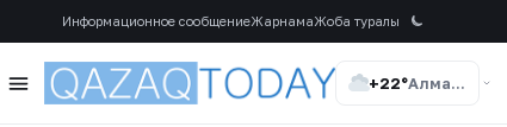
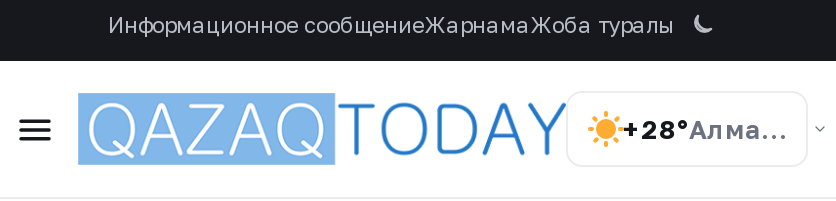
- +22°
+ +28°
